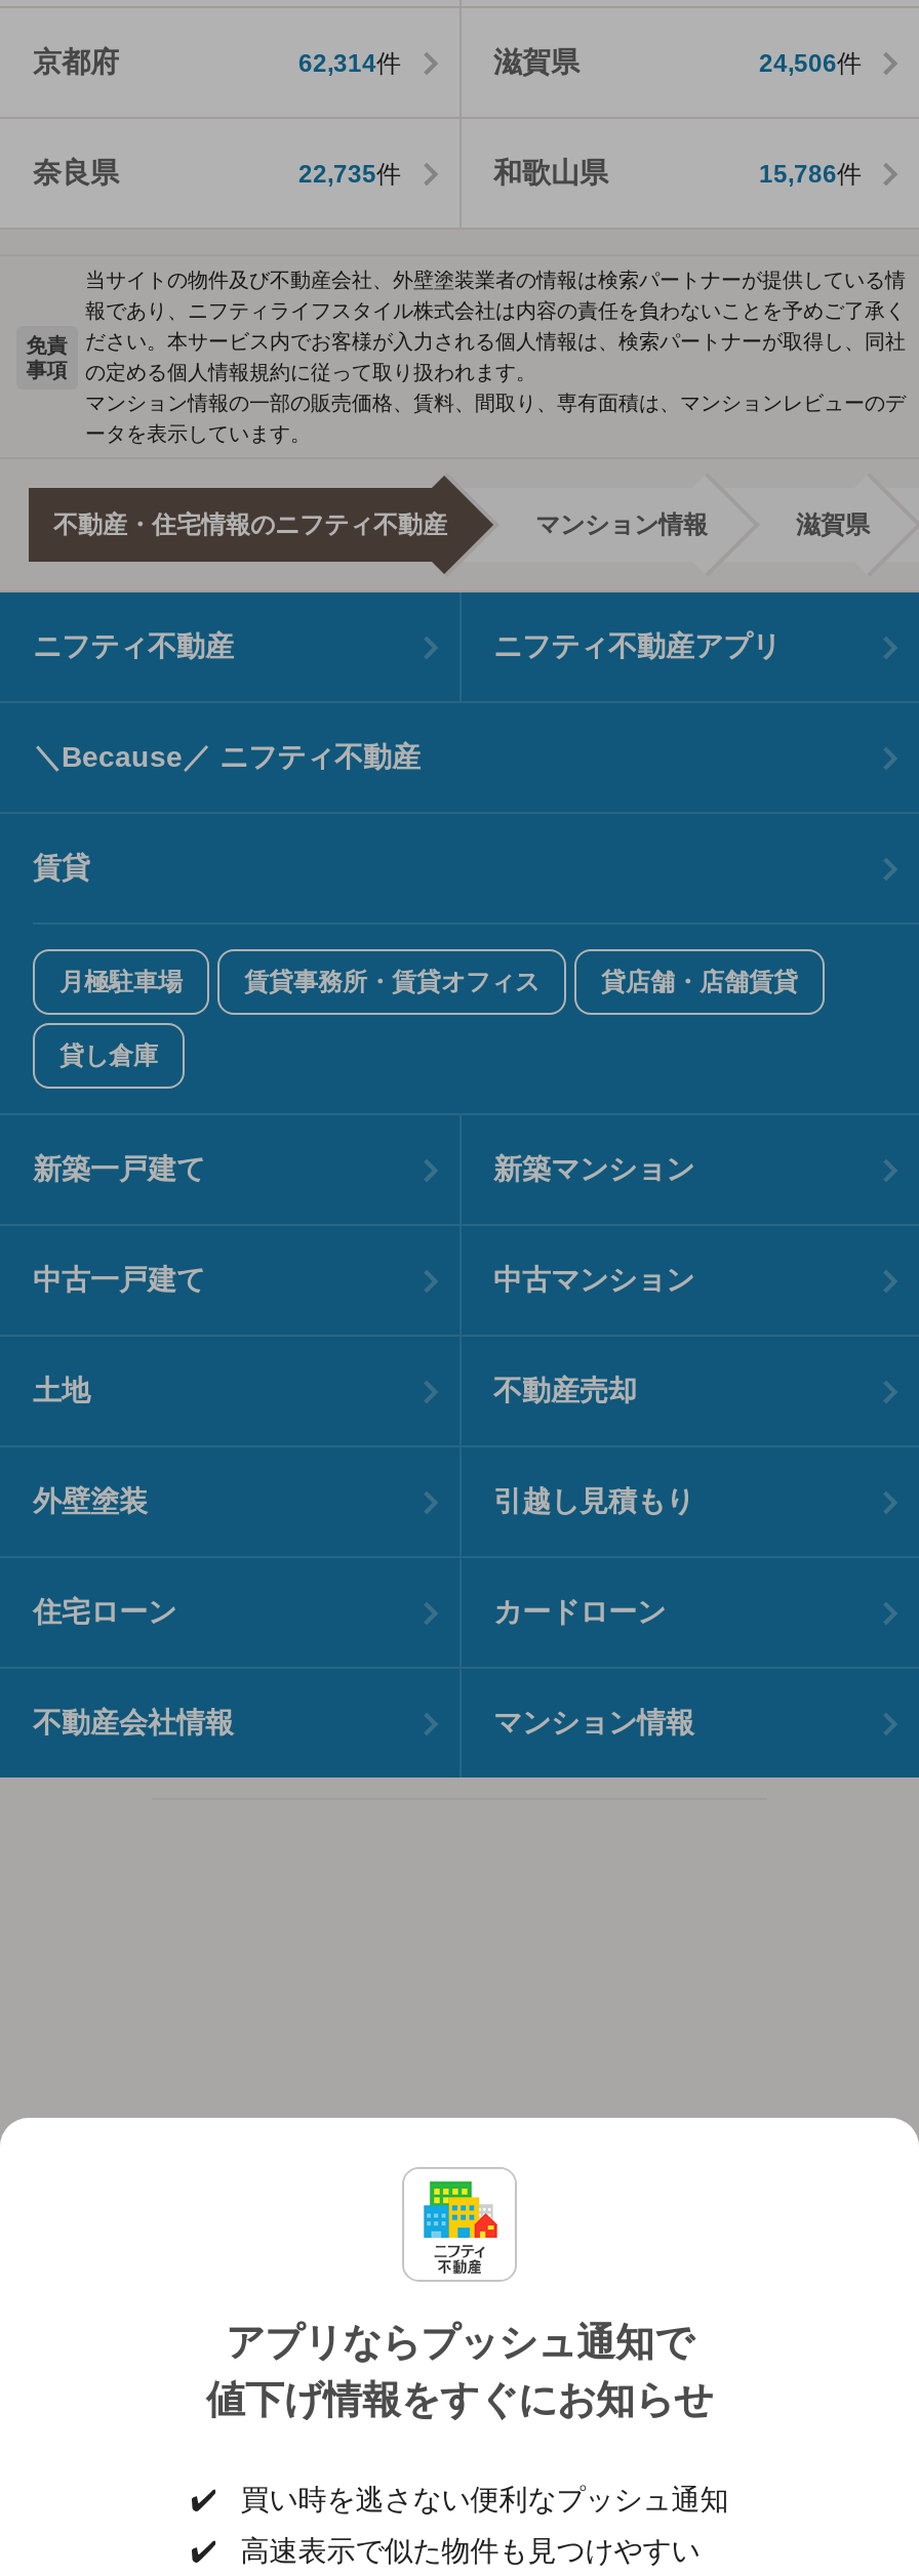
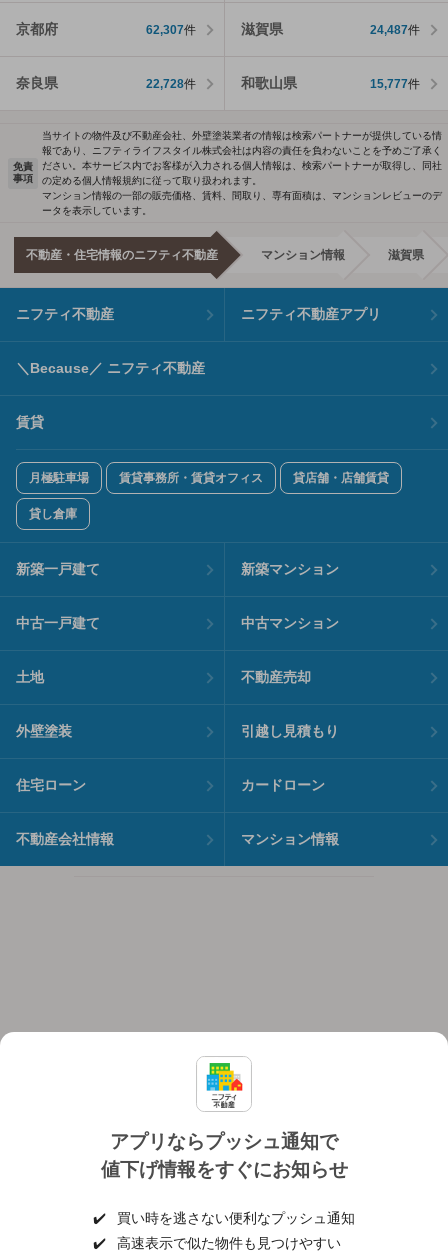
- 62,314件
+ 62,307件

- 24,506件
+ 24,487件

- 22,735件
+ 22,728件

- 15,786件
+ 15,777件
